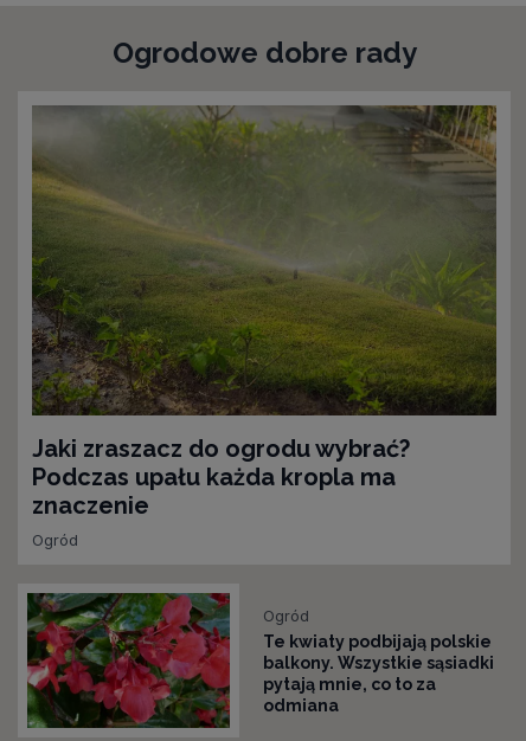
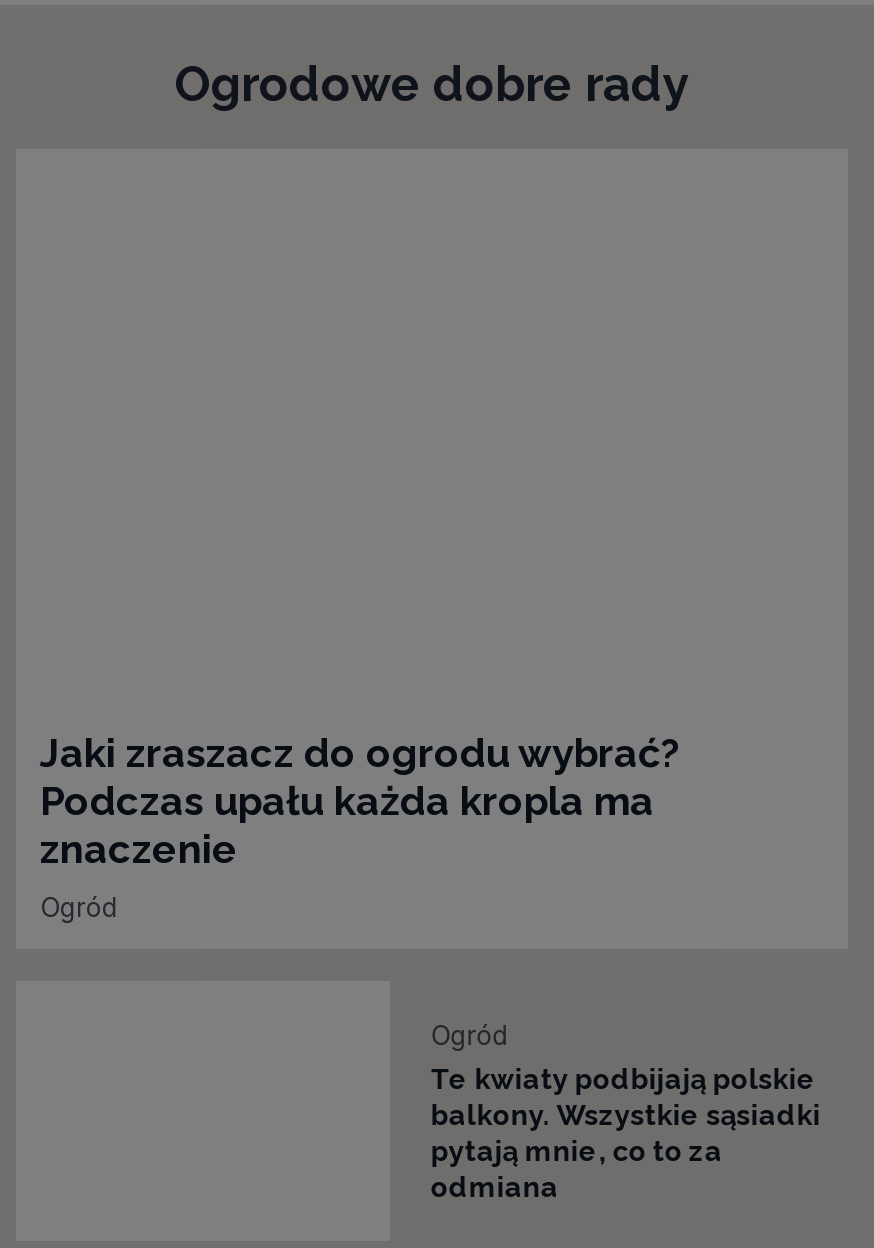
- [image]

- [image]
